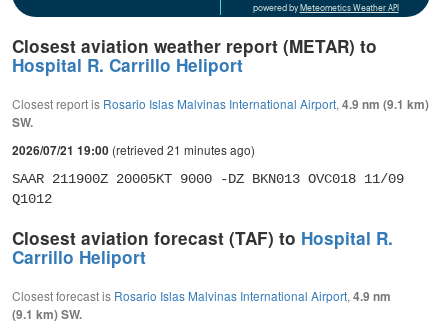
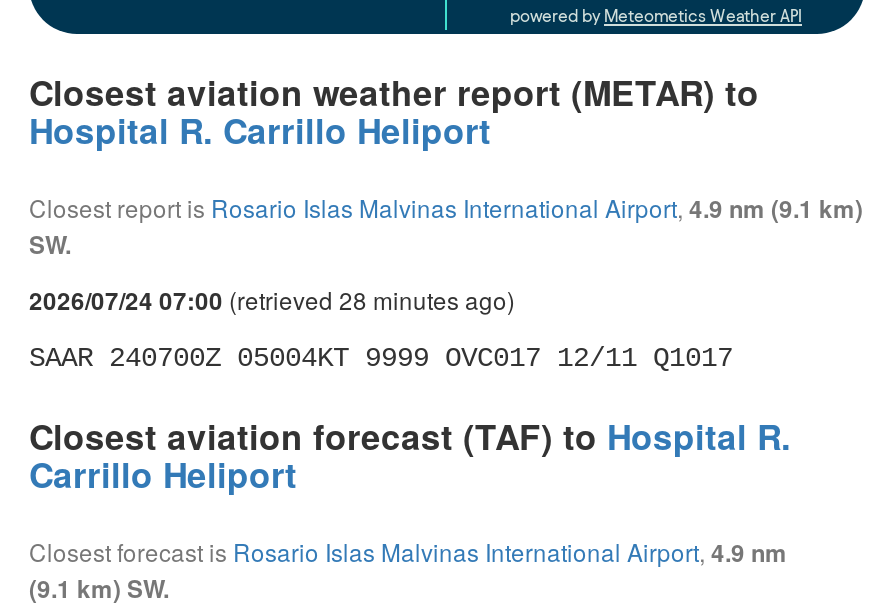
- 2026/07/21 19:00 (retrieved 21 minutes ago)
+ 2026/07/24 07:00 (retrieved 28 minutes ago)

- SAAR 211900Z 20005KT 9000 -DZ BKN013 OVC018 11/09
- Q1012
+ SAAR 240700Z 05004KT 9999 OVC017 12/11 Q1017
